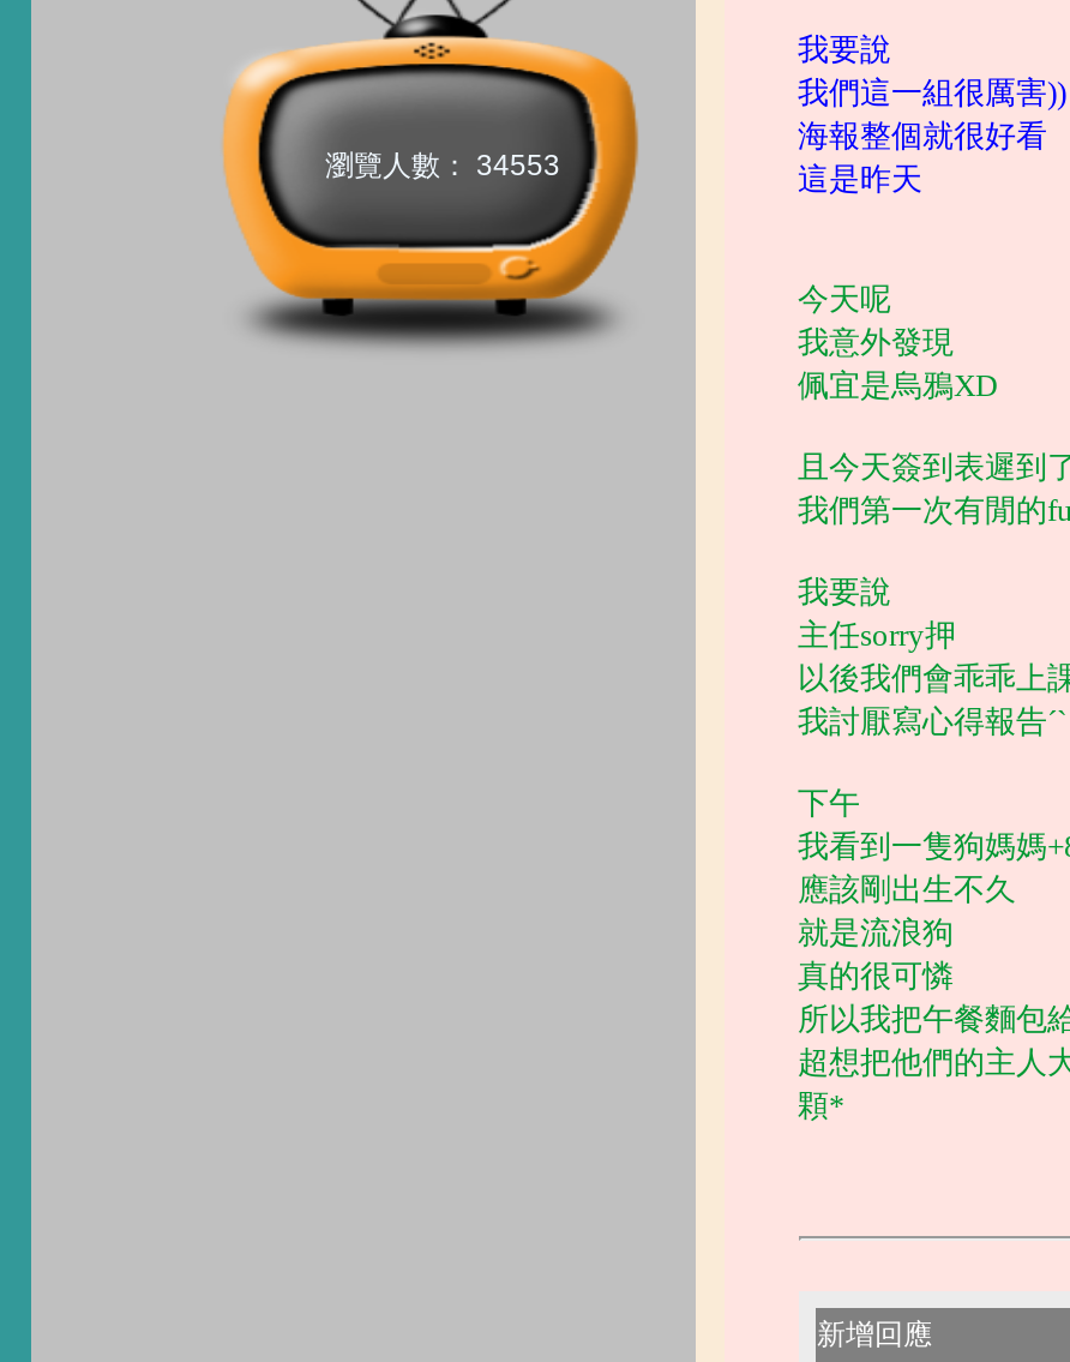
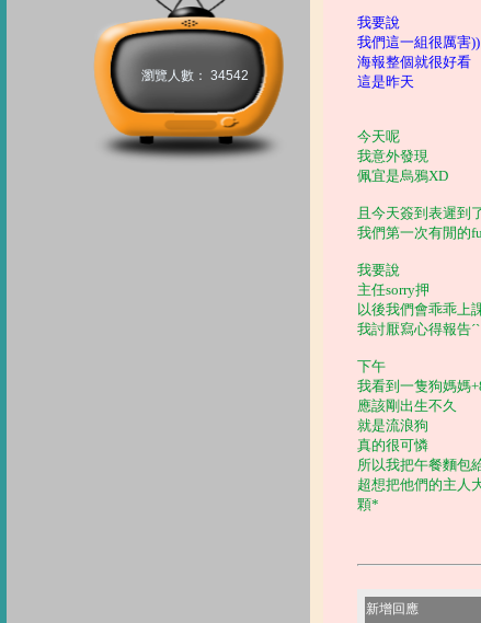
- 瀏覽人數： 34553
+ 瀏覽人數： 34542
